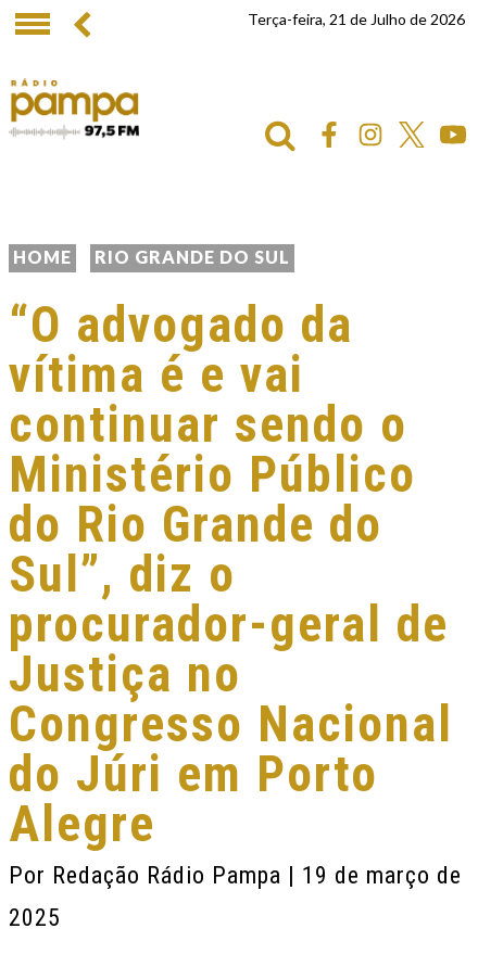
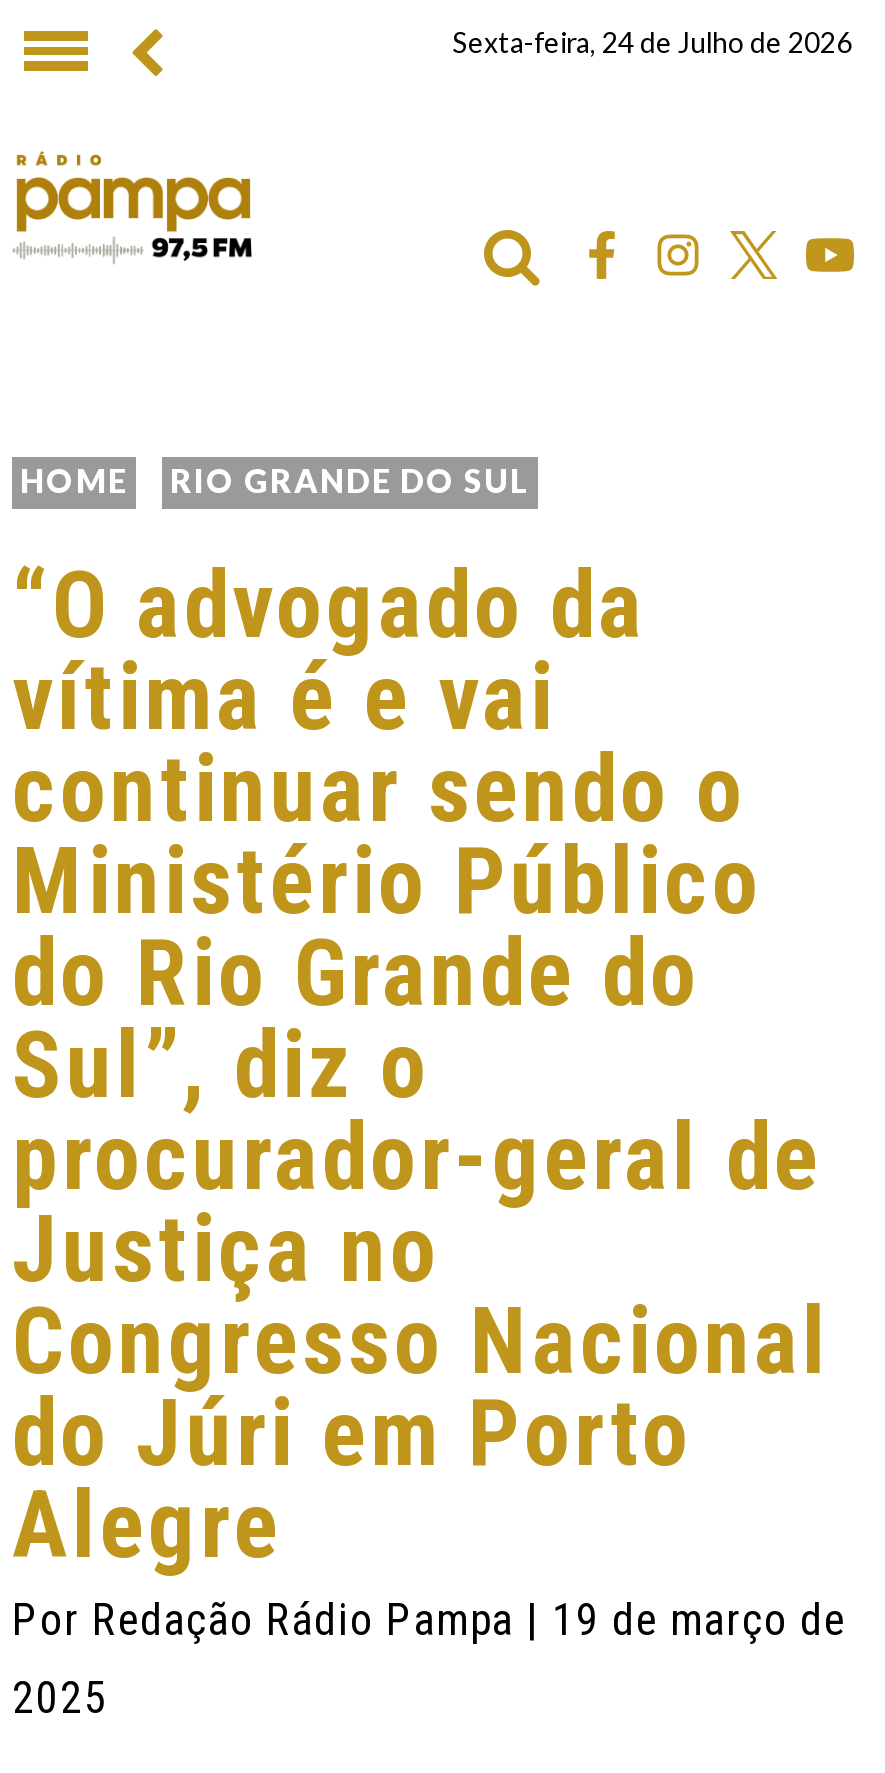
- Terça-feira, 21 de Julho de 2026
+ Sexta-feira, 24 de Julho de 2026
